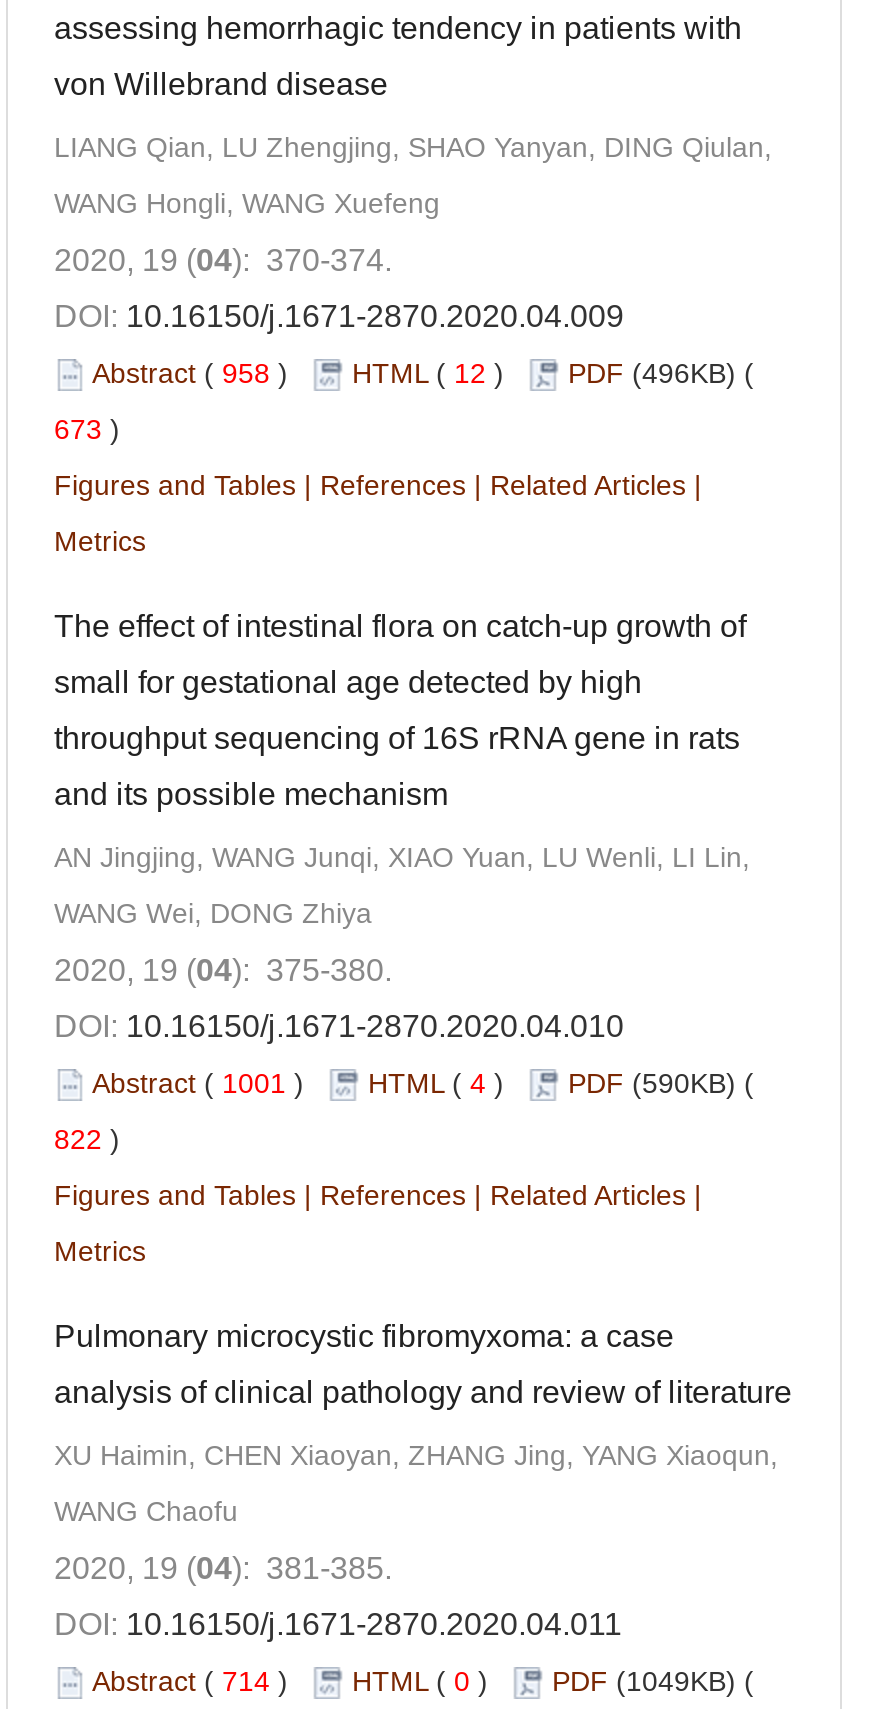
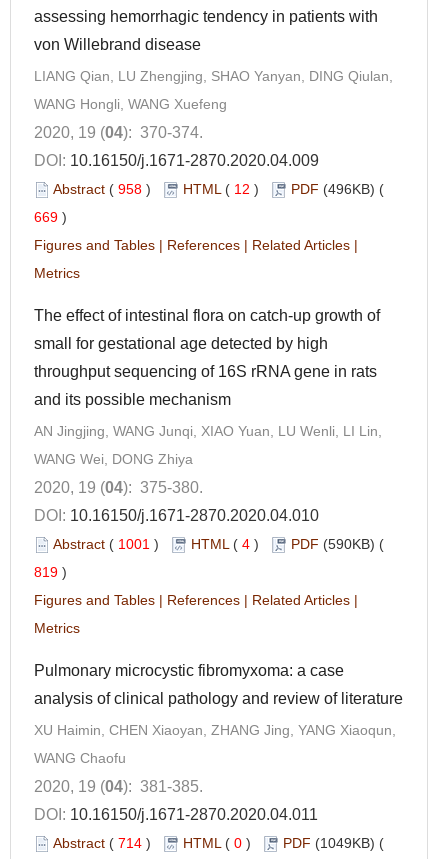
- 673)
+ 669)

- 822)
+ 819)
